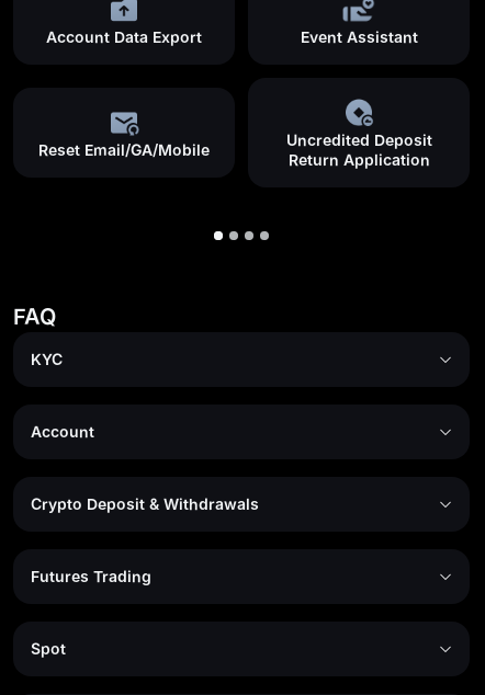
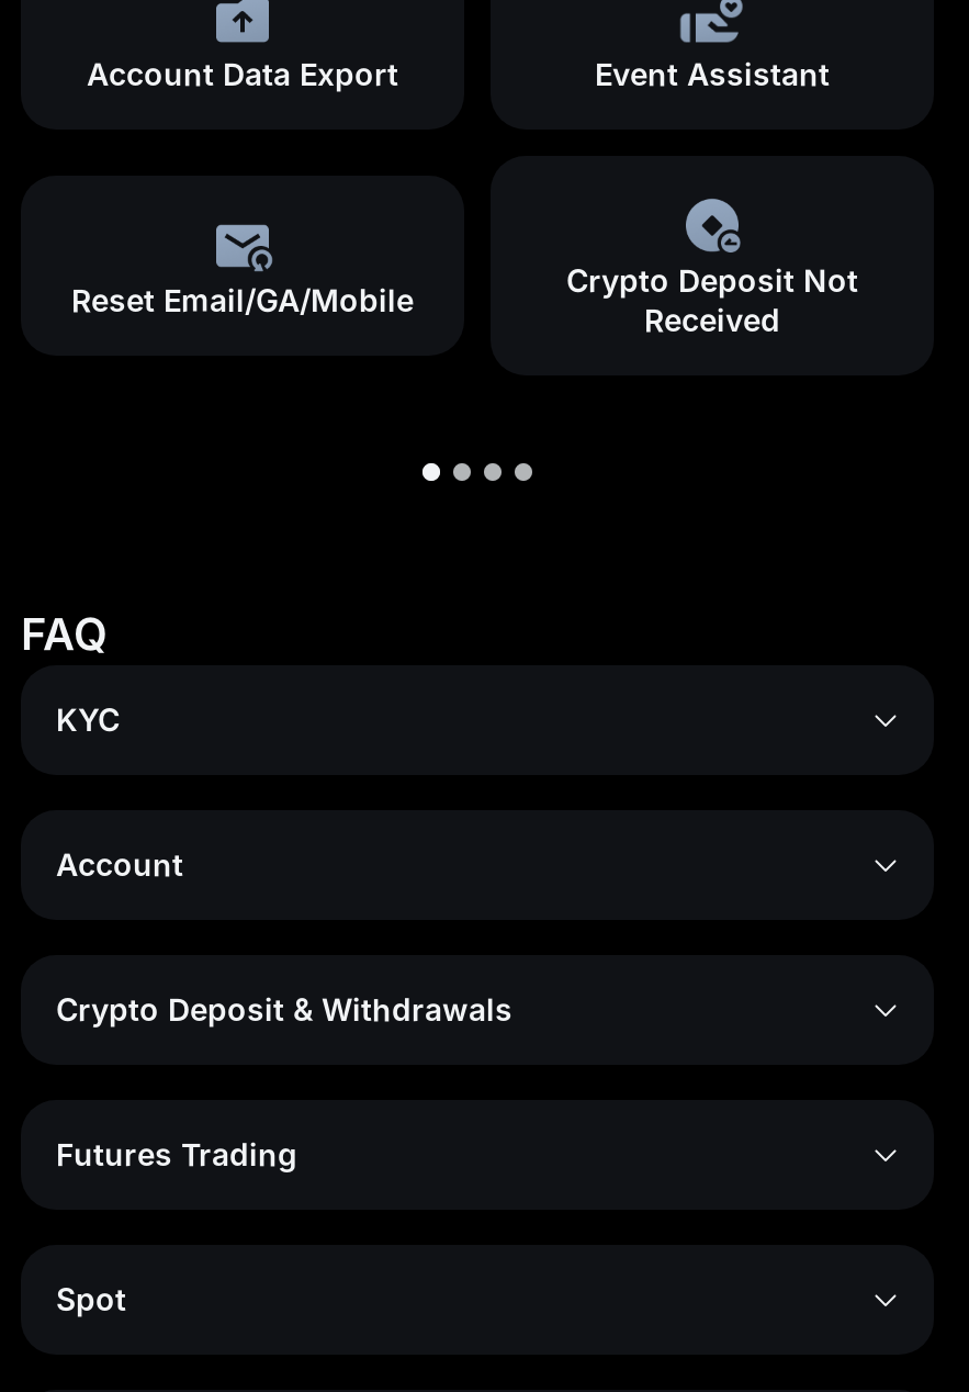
- Uncredited Deposit
- Return Application
+ Crypto Deposit Not
+ Received
